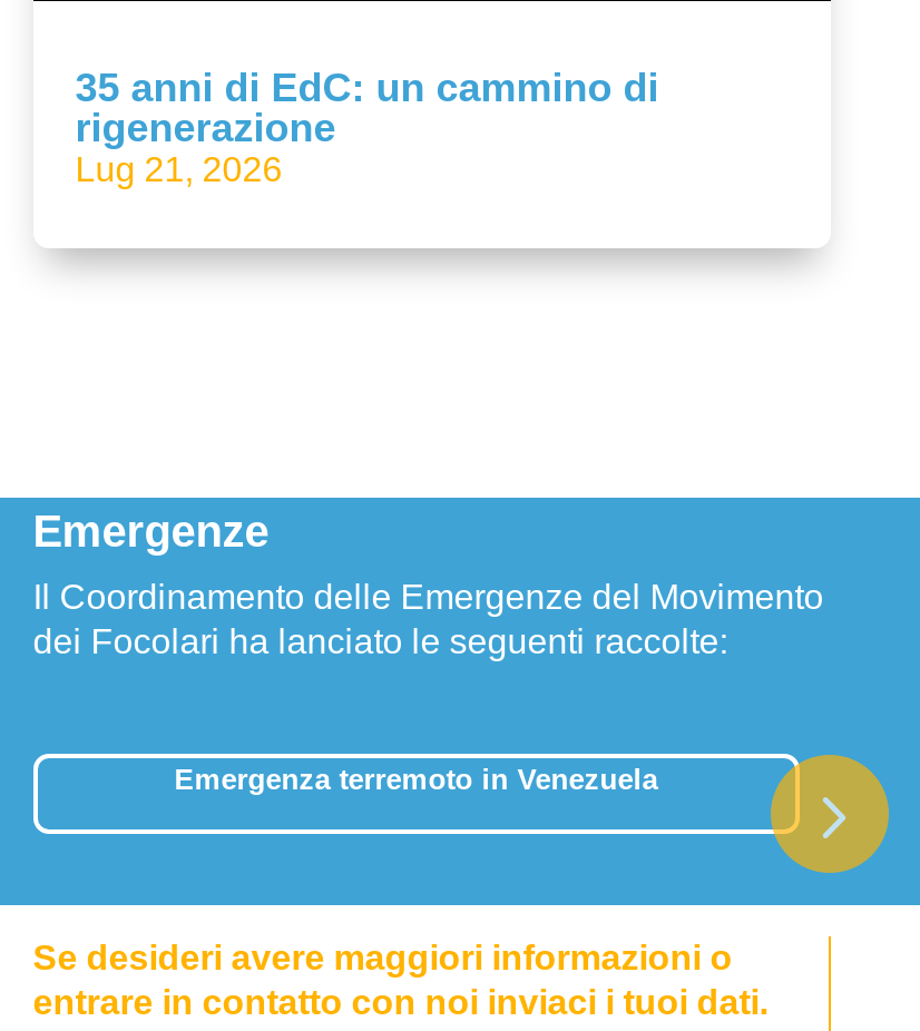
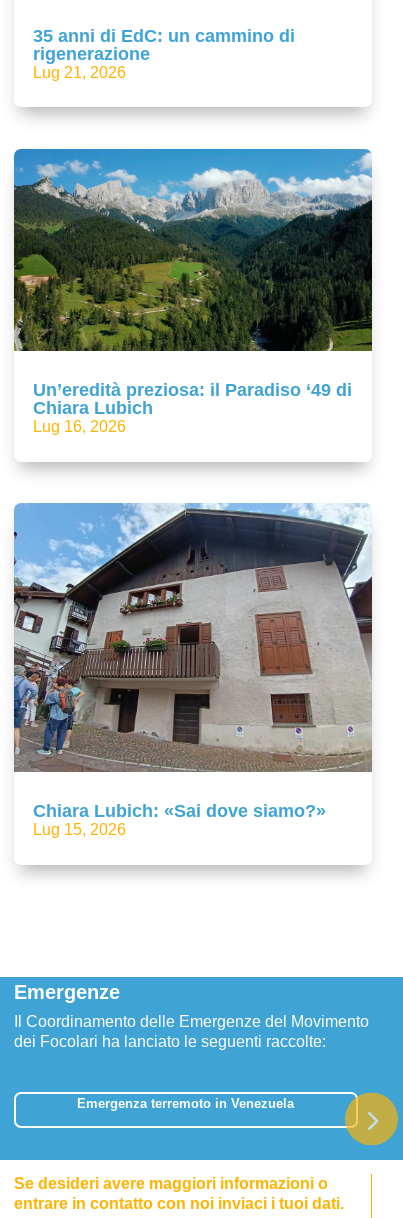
+ [image]
+ Un’eredità preziosa: il Paradiso ‘49 di
+ Chiara Lubich
+ Lug 16, 2026

+ [image]
+ Chiara Lubich: «Sai dove siamo?»
+ Lug 15, 2026
